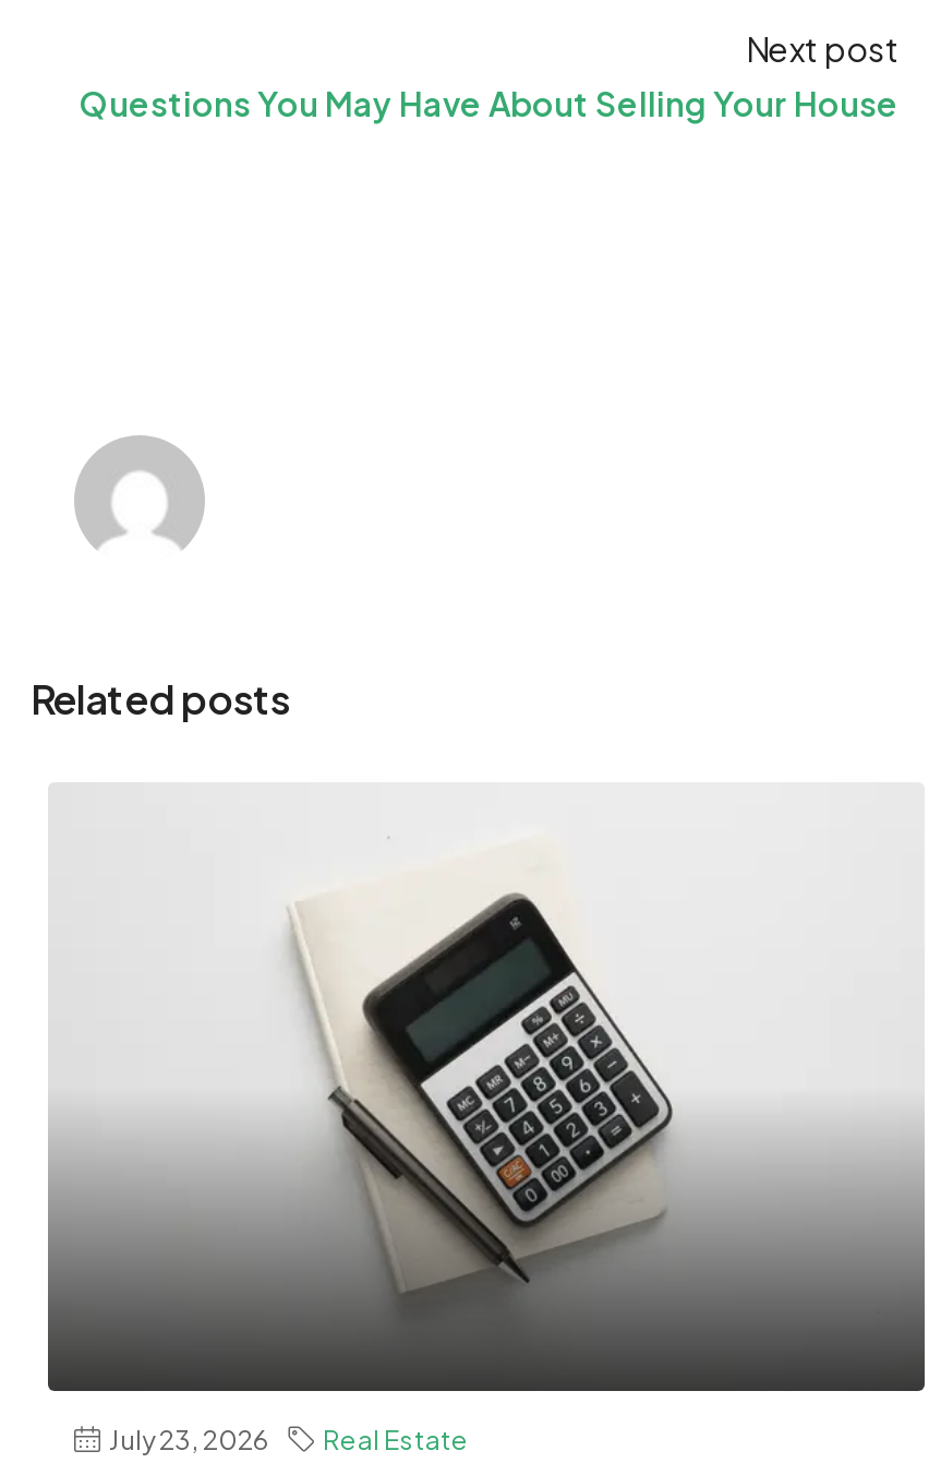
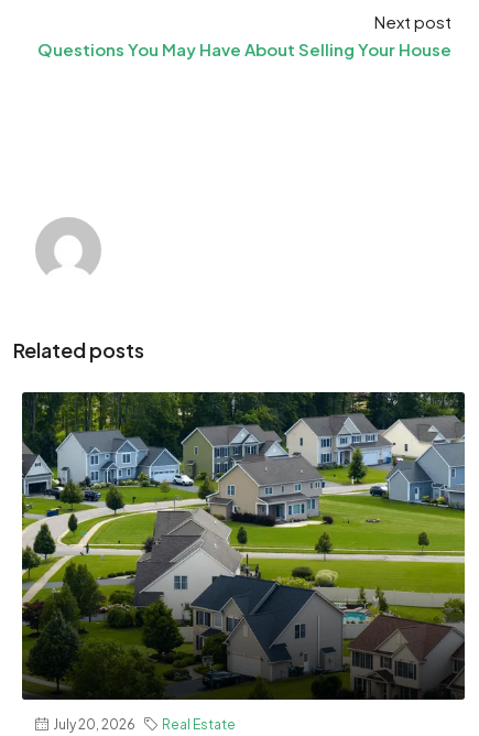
- [image]
- July 23, 2026 Real Estate
+ [image]
+ July 20, 2026 Real Estate
